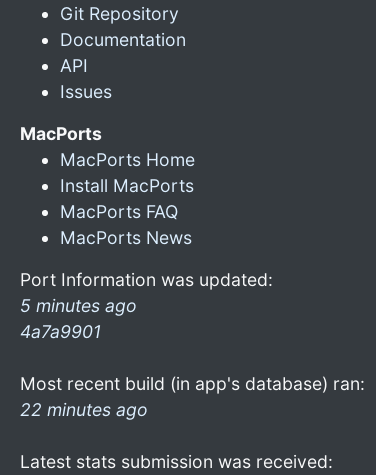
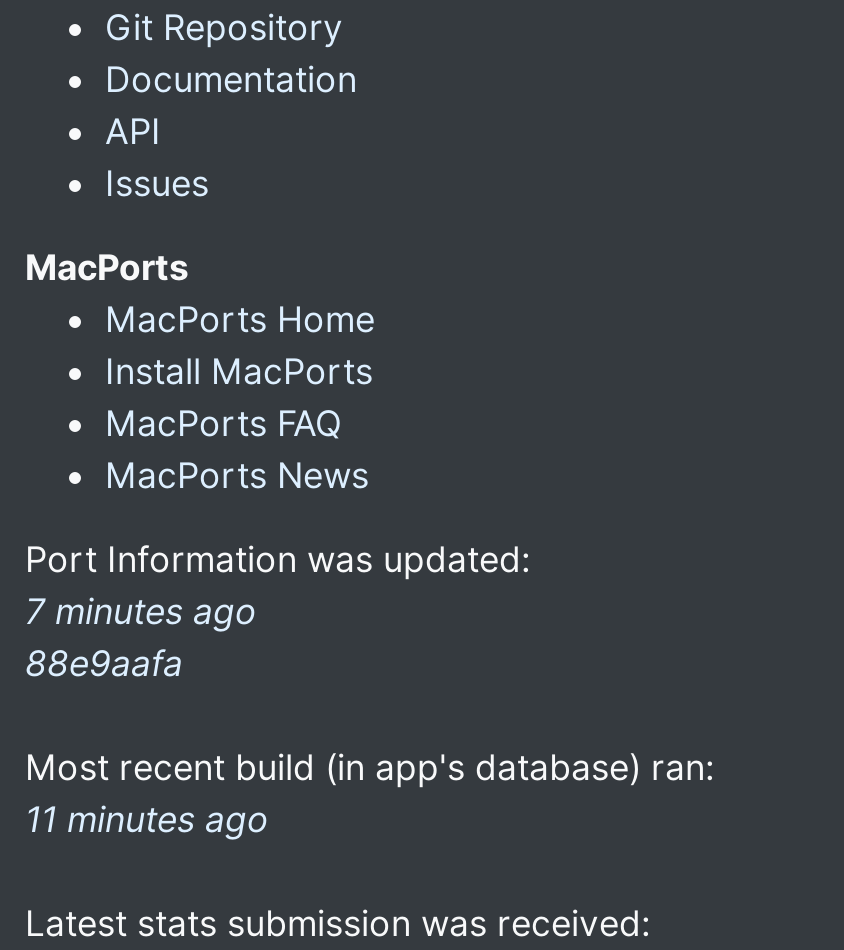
- 5 minutes ago
- 4a7a9901
+ 7 minutes ago
+ 88e9aafa

- 22 minutes ago
+ 11 minutes ago
